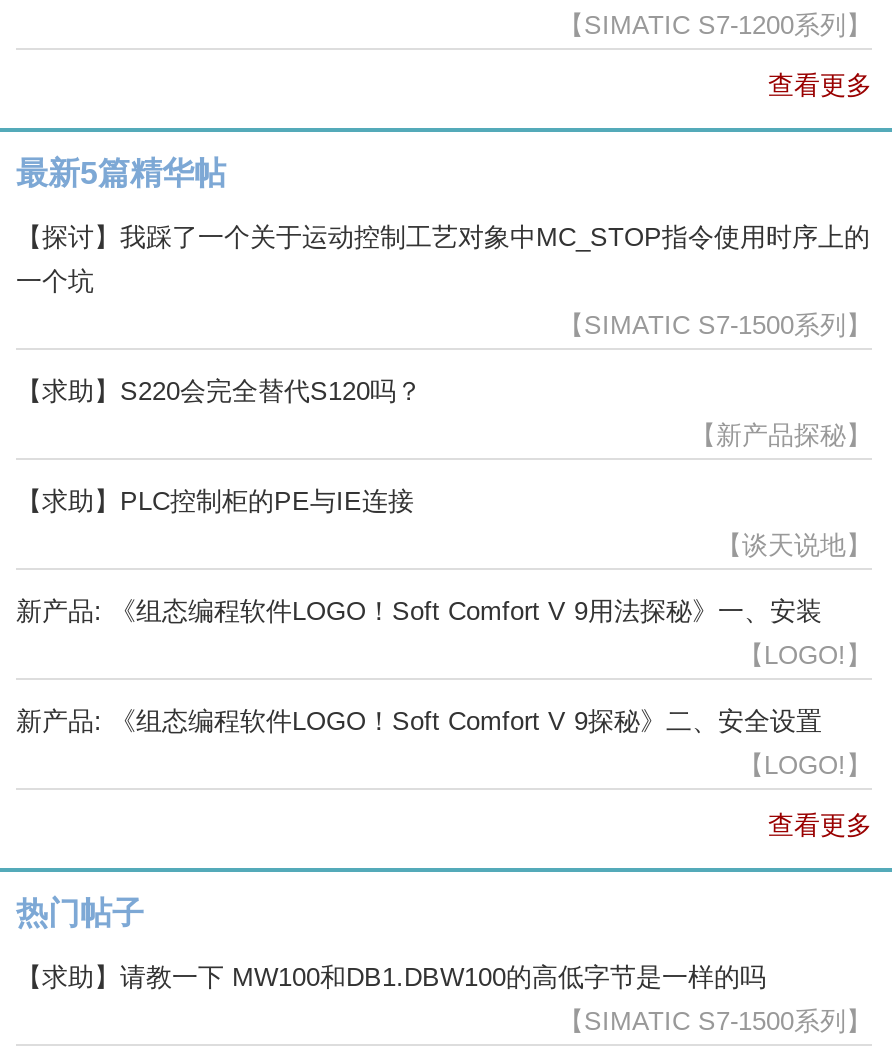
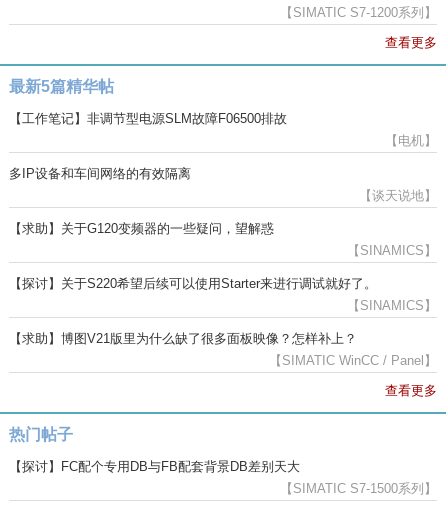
- 【探讨】我踩了一个关于运动控制工艺对象中MC_STOP指令使用时序上的
- 一个坑
- 【SIMATIC S7-1500系列】
- 【求助】S220会完全替代S120吗？
- 【新产品探秘】
- 【求助】PLC控制柜的PE与IE连接
+ 【工作笔记】非调节型电源SLM故障F06500排故
+ 【电机】
+ 多IP设备和车间网络的有效隔离

moved up: 【谈天说地】

- 新产品: 《组态编程软件LOGO！Soft Comfort V 9用法探秘》一、安装
- 【LOGO!】
- 新产品: 《组态编程软件LOGO！Soft Comfort V 9探秘》二、安全设置
- 【LOGO!】
+ 【求助】关于G120变频器的一些疑问，望解惑
+ 【SINAMICS】
+ 【探讨】关于S220希望后续可以使用Starter来进行调试就好了。
+ 【SINAMICS】
+ 【求助】博图V21版里为什么缺了很多面板映像？怎样补上？
+ 【SIMATIC WinCC / Panel】

- 【求助】请教一下 MW100和DB1.DBW100的高低字节是一样的吗
+ 【探讨】FC配个专用DB与FB配套背景DB差别天大
